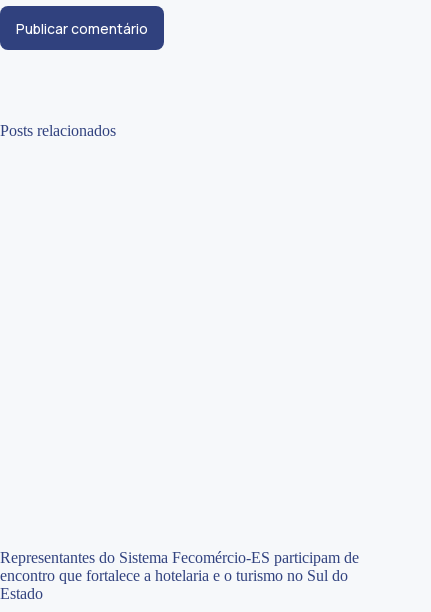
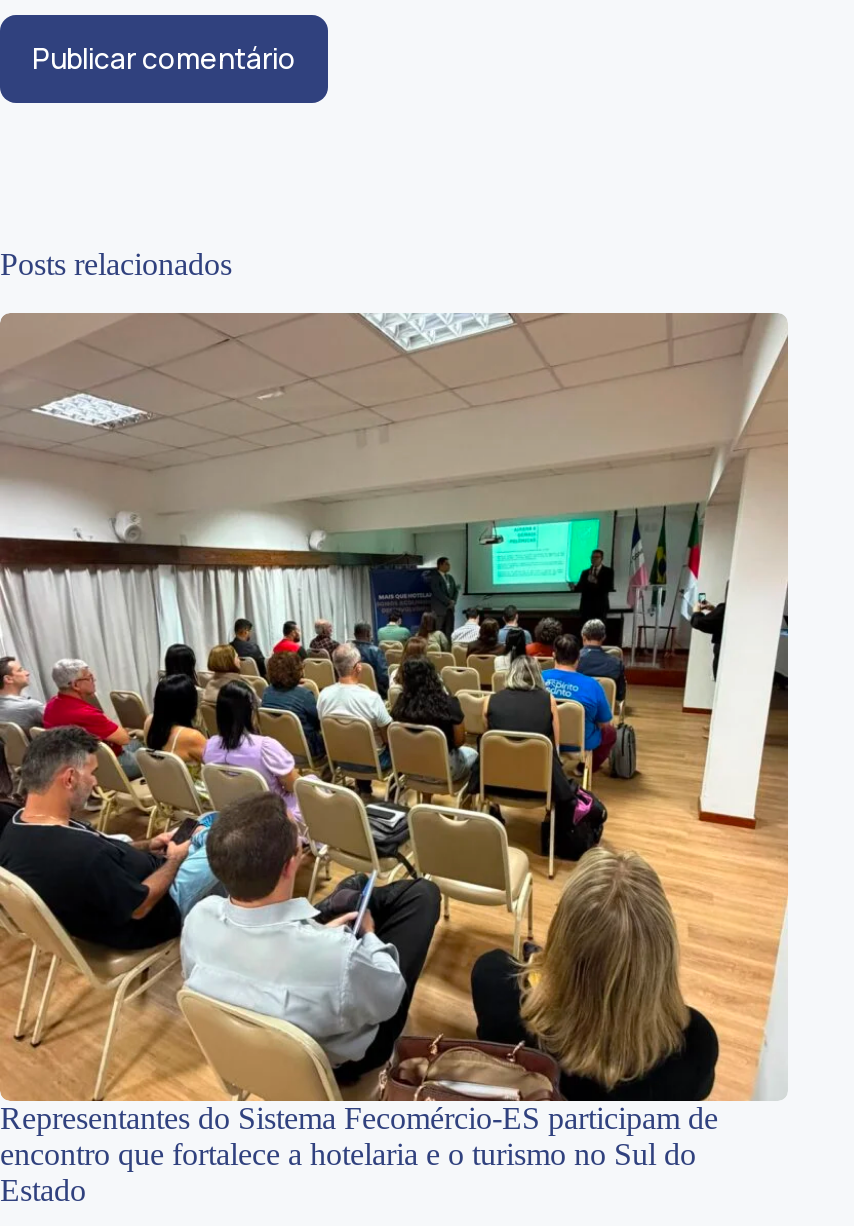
+ [image]
